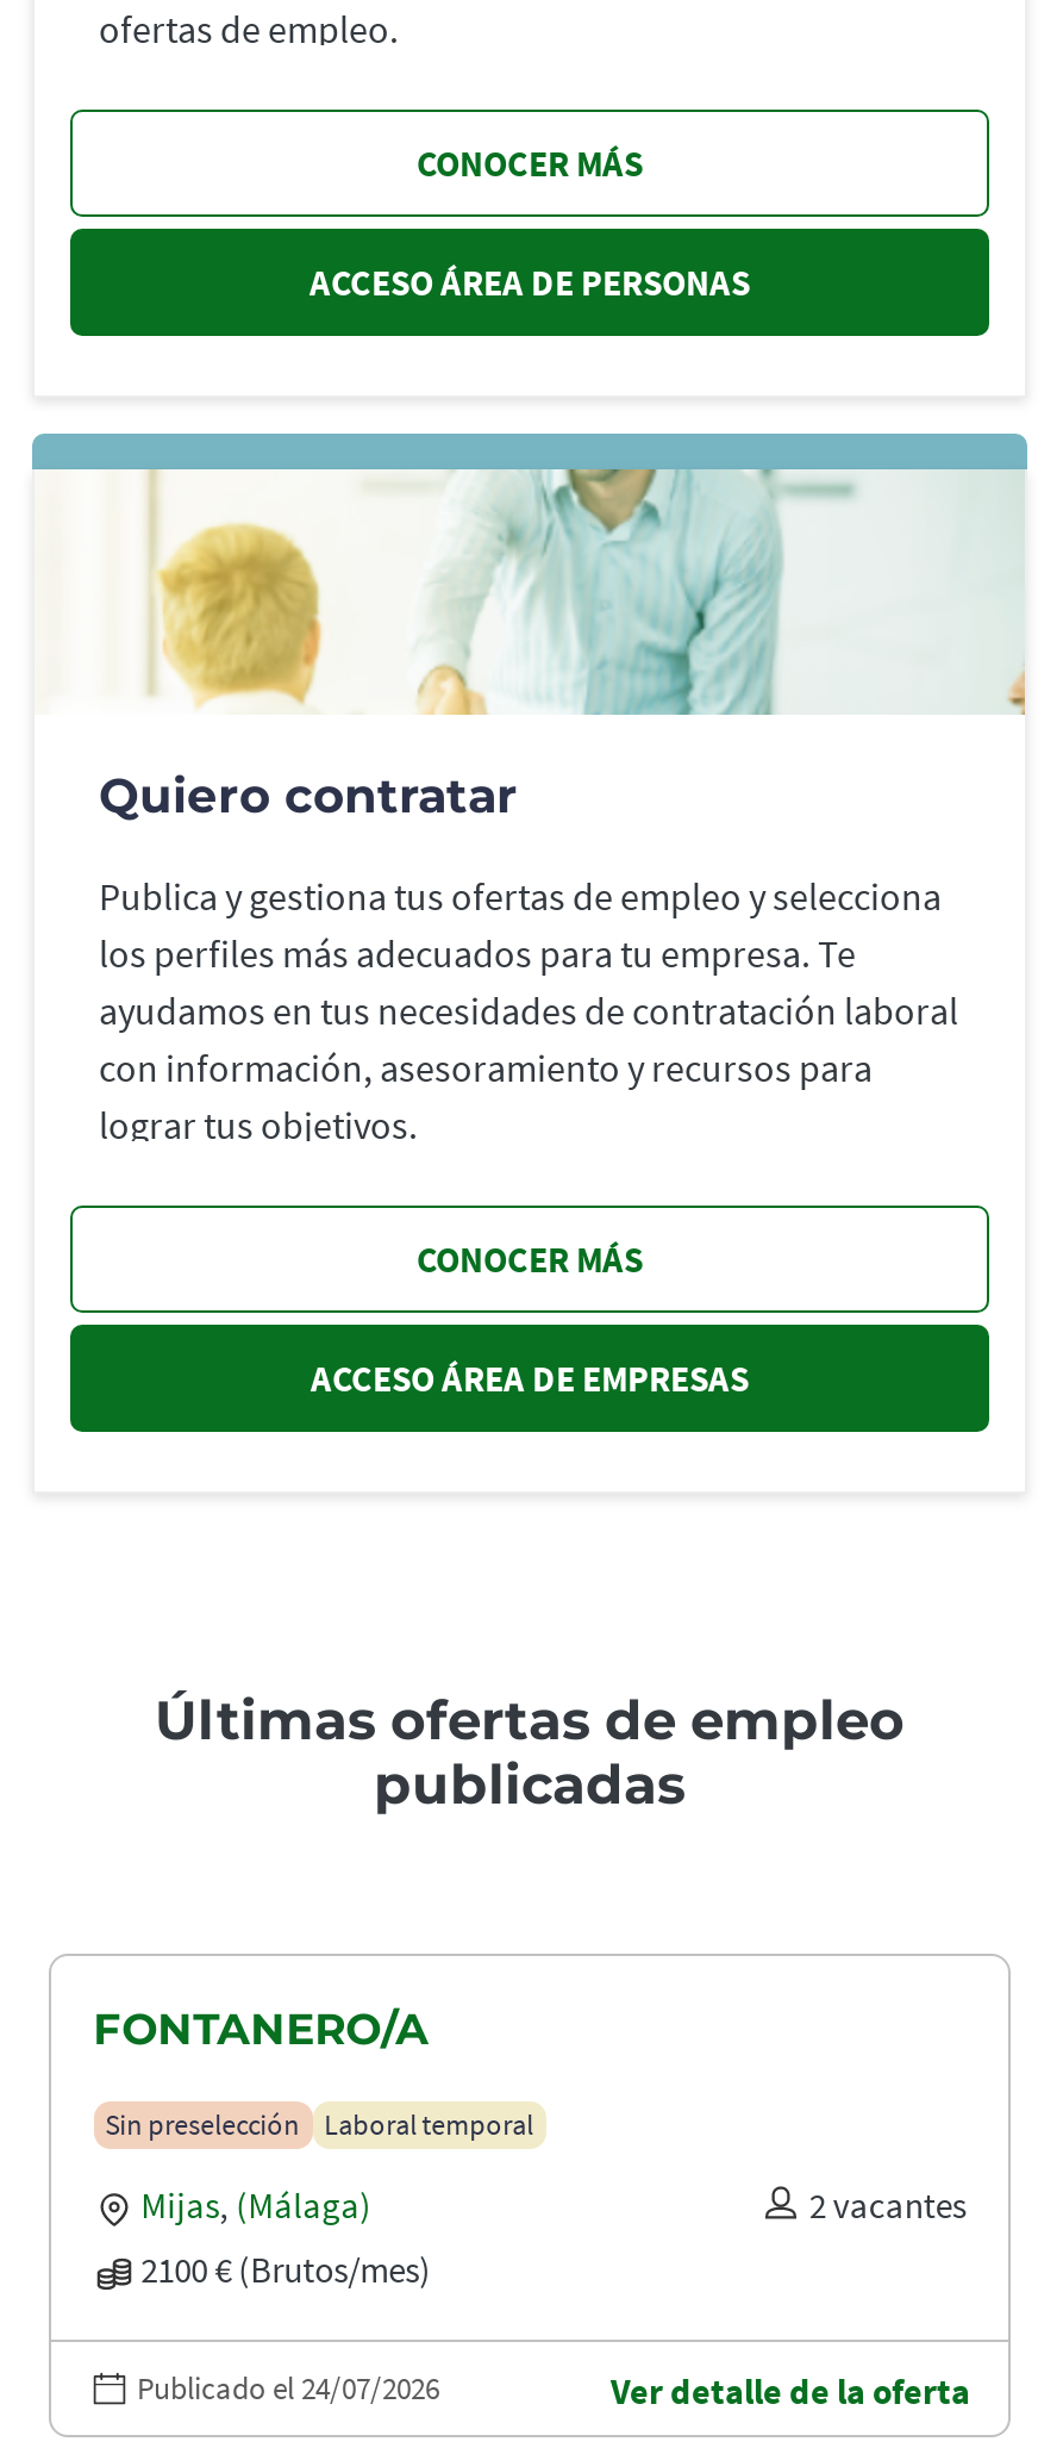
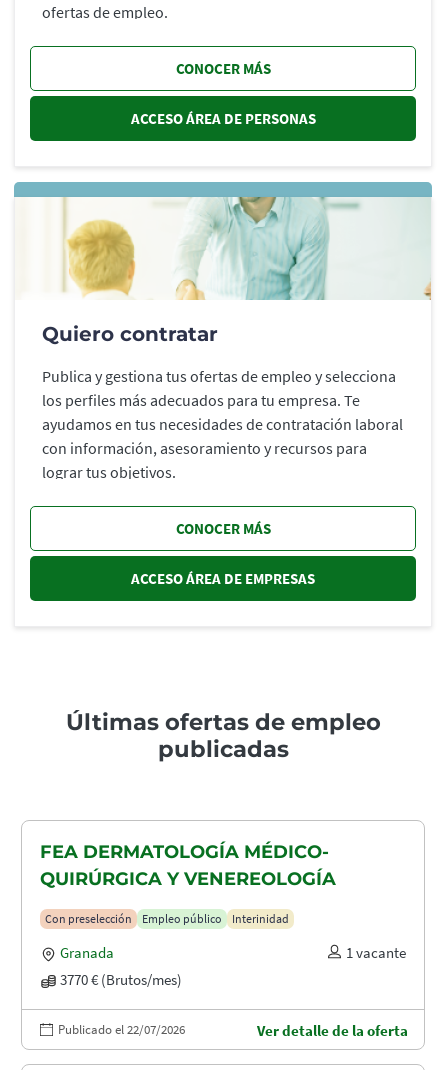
- FONTANERO/A
+ FEA DERMATOLOGÍA MÉDICO-
+ QUIRÚRGICA Y VENEREOLOGÍA

- Sin preselección
- Laboral temporal
+ Con preselección
+ Empleo público
+ Interinidad

- Mijas, (Málaga)
- 2 vacantes
- 2100 € (Brutos/mes)
+ Granada
+ 1 vacante
+ 3770 € (Brutos/mes)

- Publicado el 24/07/2026
+ Publicado el 22/07/2026
